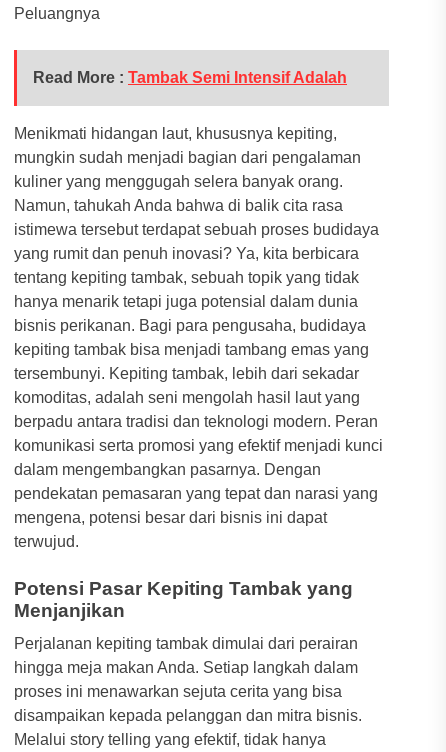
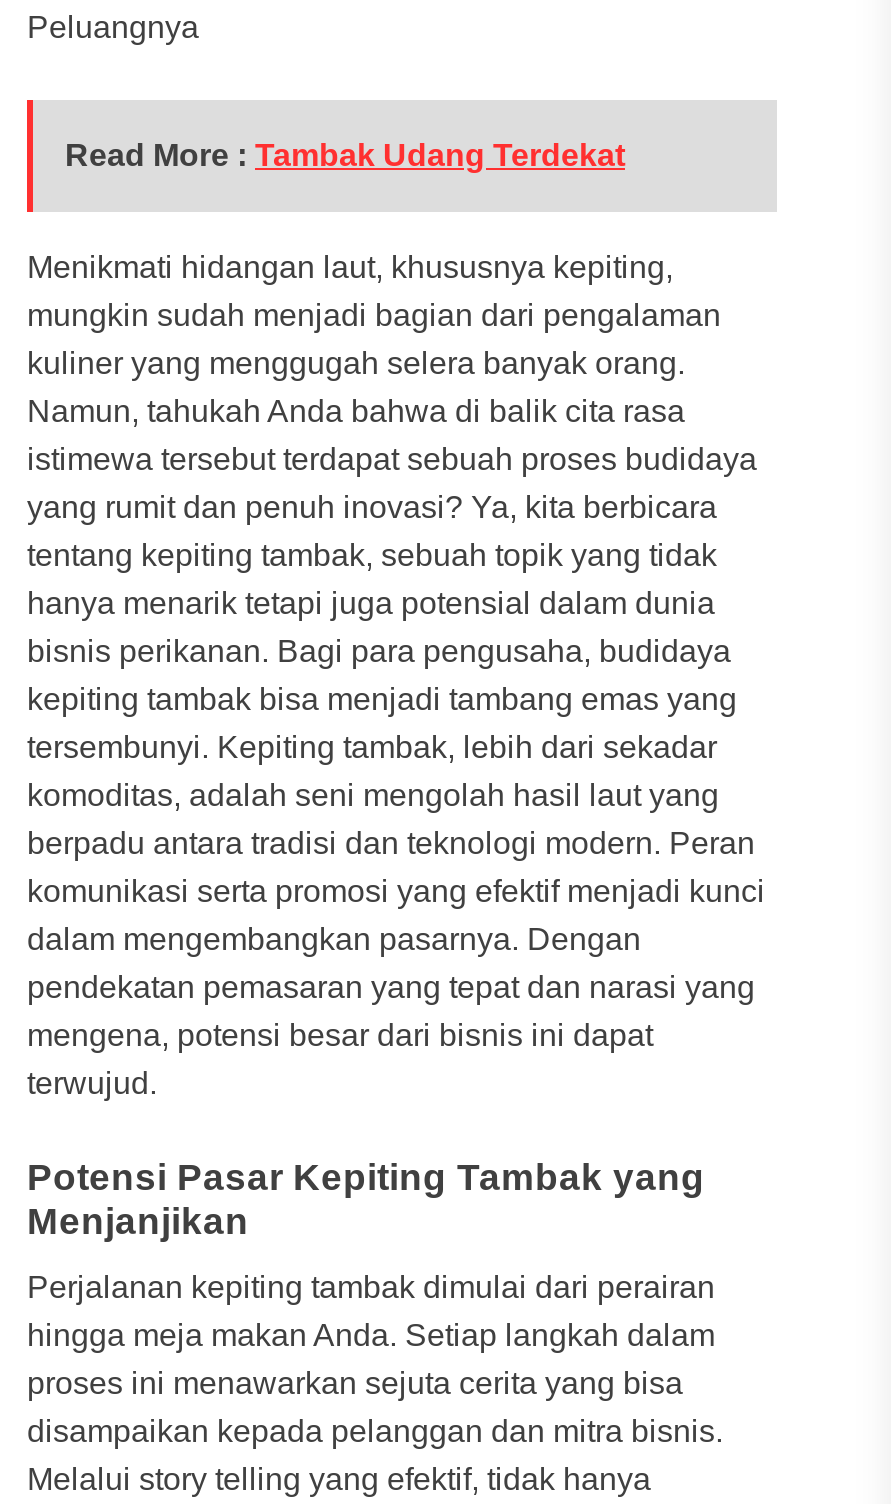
- Read More : Tambak Semi Intensif Adalah
+ Read More : Tambak Udang Terdekat
